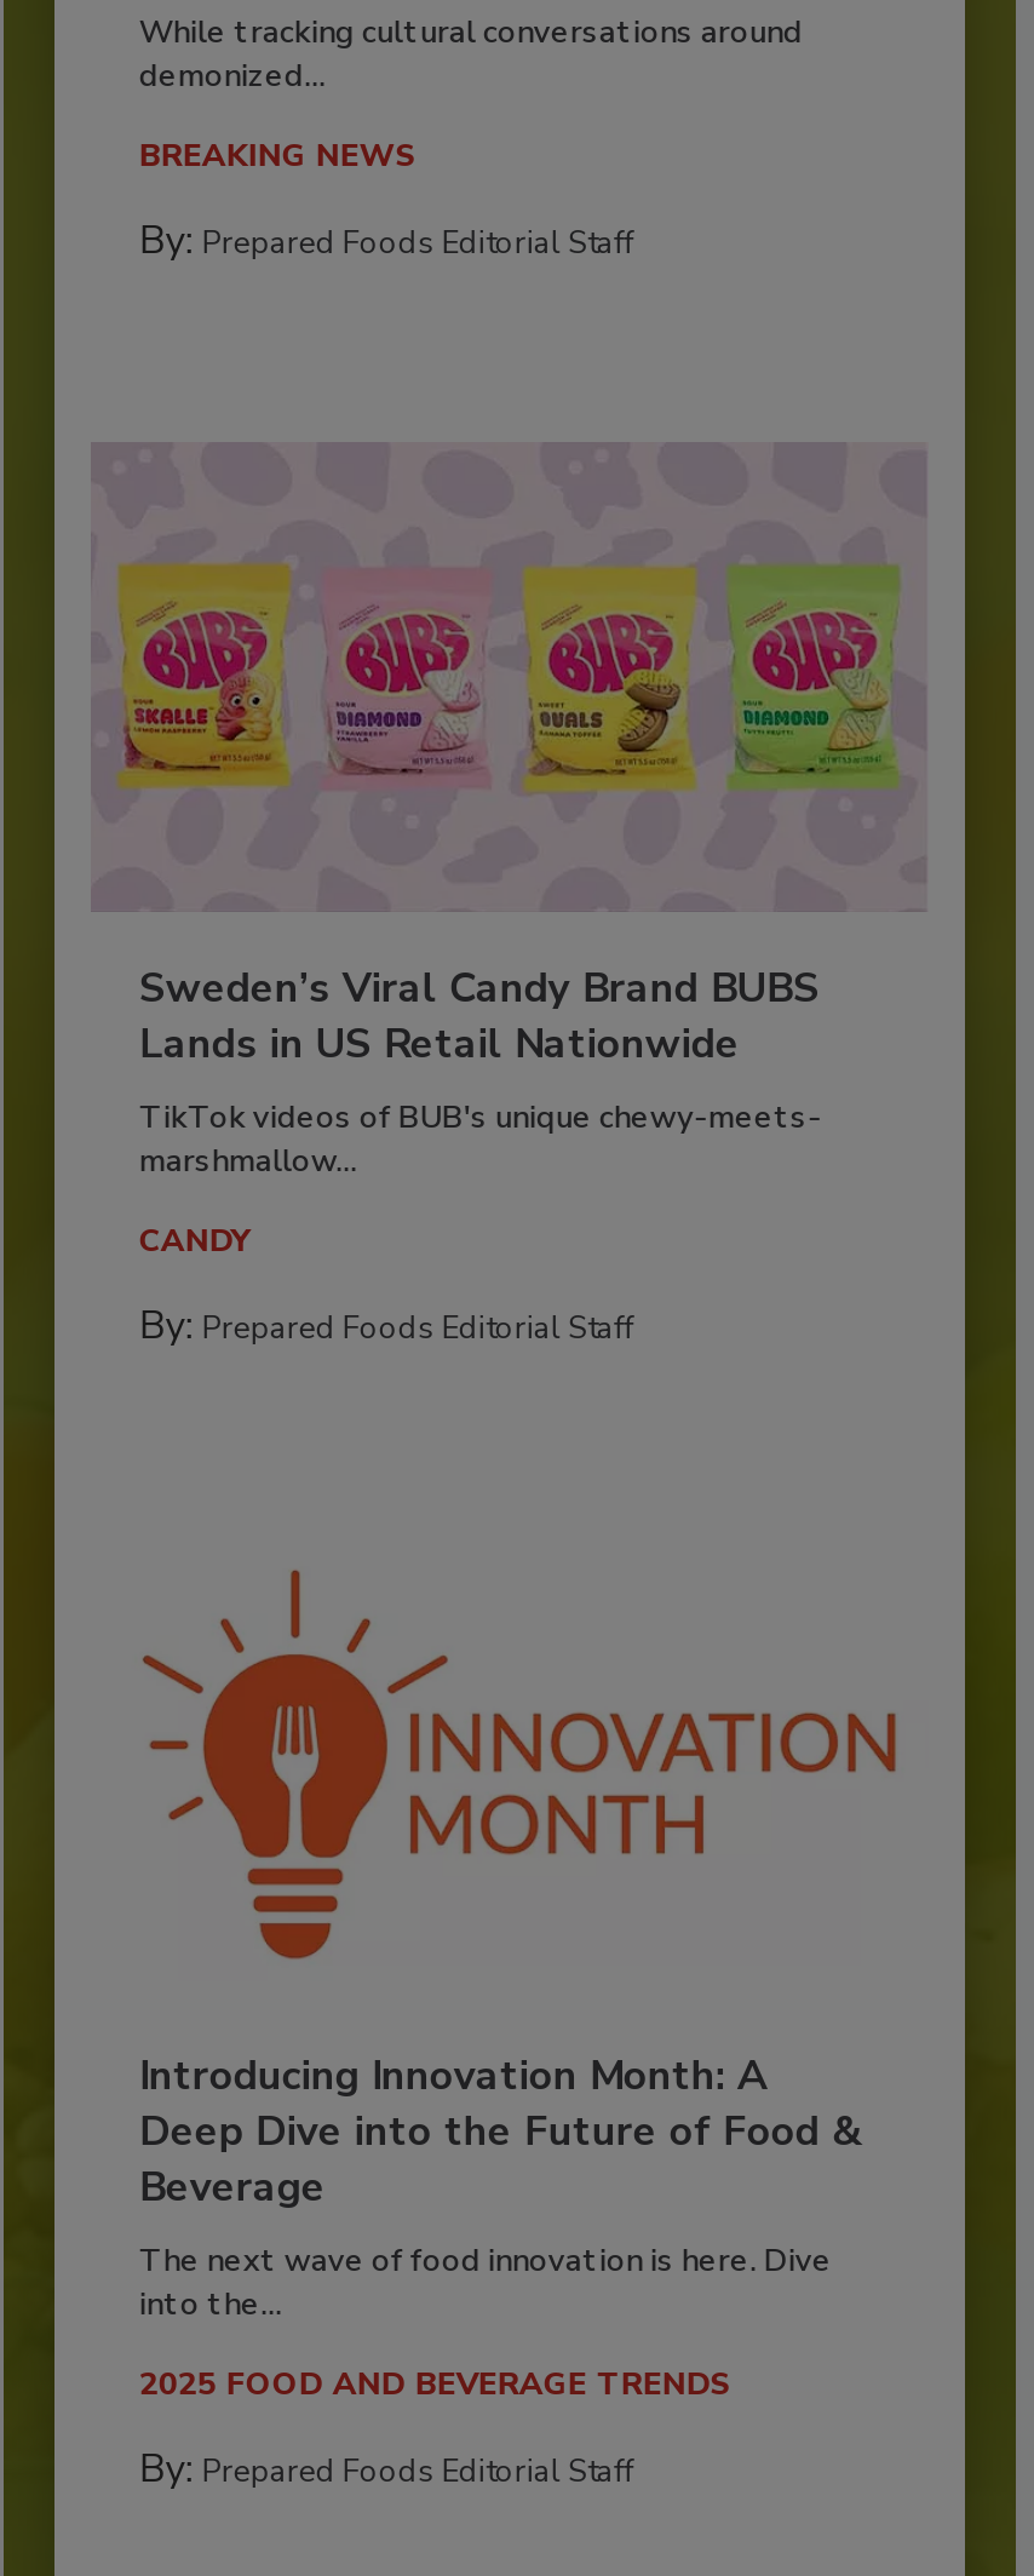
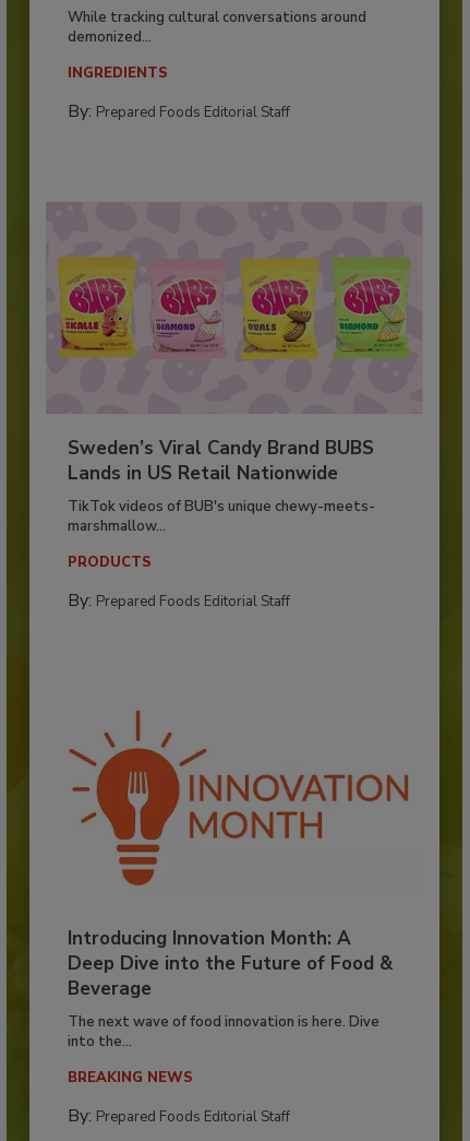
+ INGREDIENTS

moved down: BREAKING NEWS

- CANDY
+ PRODUCTS

- 2025 FOOD AND BEVERAGE TRENDS
